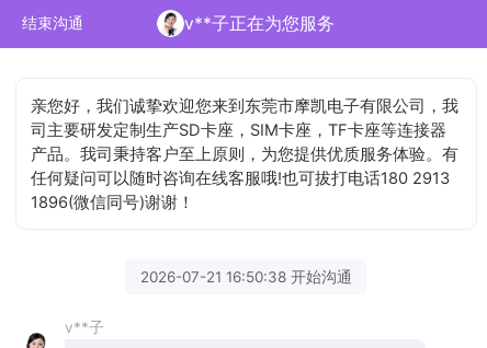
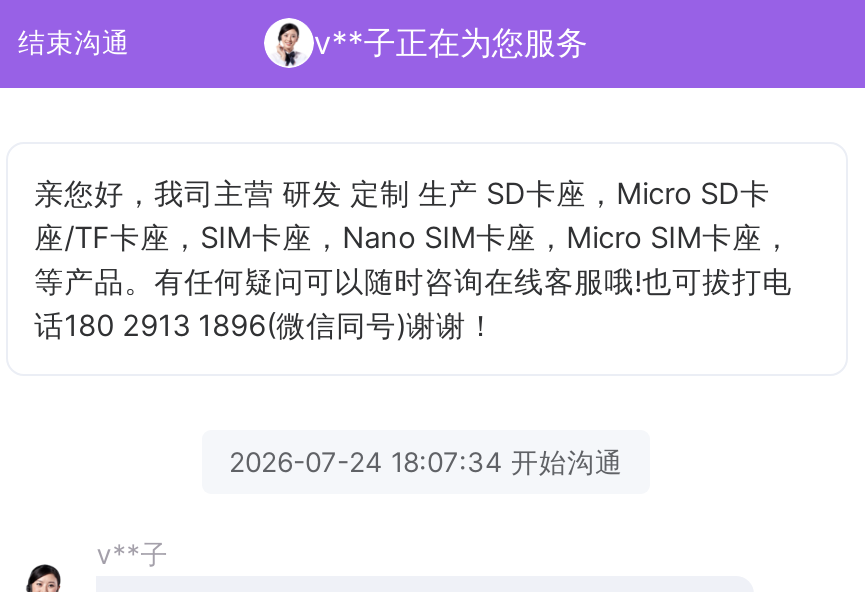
- 亲您好，我们诚挚欢迎您来到东莞市摩凯电子有限公司，我
- 司主要研发定制生产SD卡座，SIM卡座，TF卡座等连接器
- 产品。我司秉持客户至上原则，为您提供优质服务体验。有
- 任何疑问可以随时咨询在线客服哦!也可拔打电话180 2913
- 1896(微信同号)谢谢！
+ 亲您好，我司主营 研发 定制 生产 SD卡座，Micro SD卡
+ 座/TF卡座，SIM卡座，Nano SIM卡座，Micro SIM卡座，
+ 等产品。有任何疑问可以随时咨询在线客服哦!也可拔打电
+ 话180 2913 1896(微信同号)谢谢！

- 2026-07-21 16:50:38 开始沟通
+ 2026-07-24 18:07:34 开始沟通
